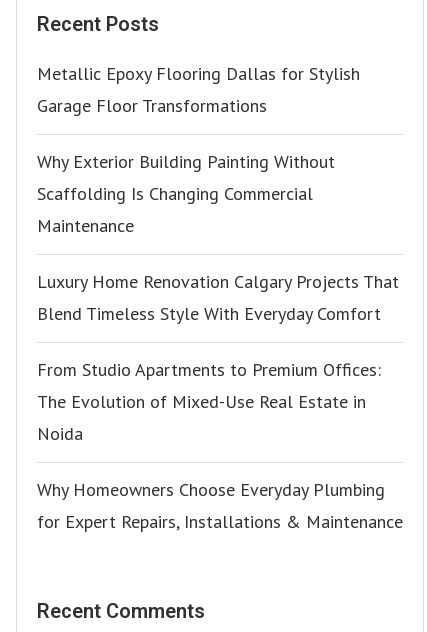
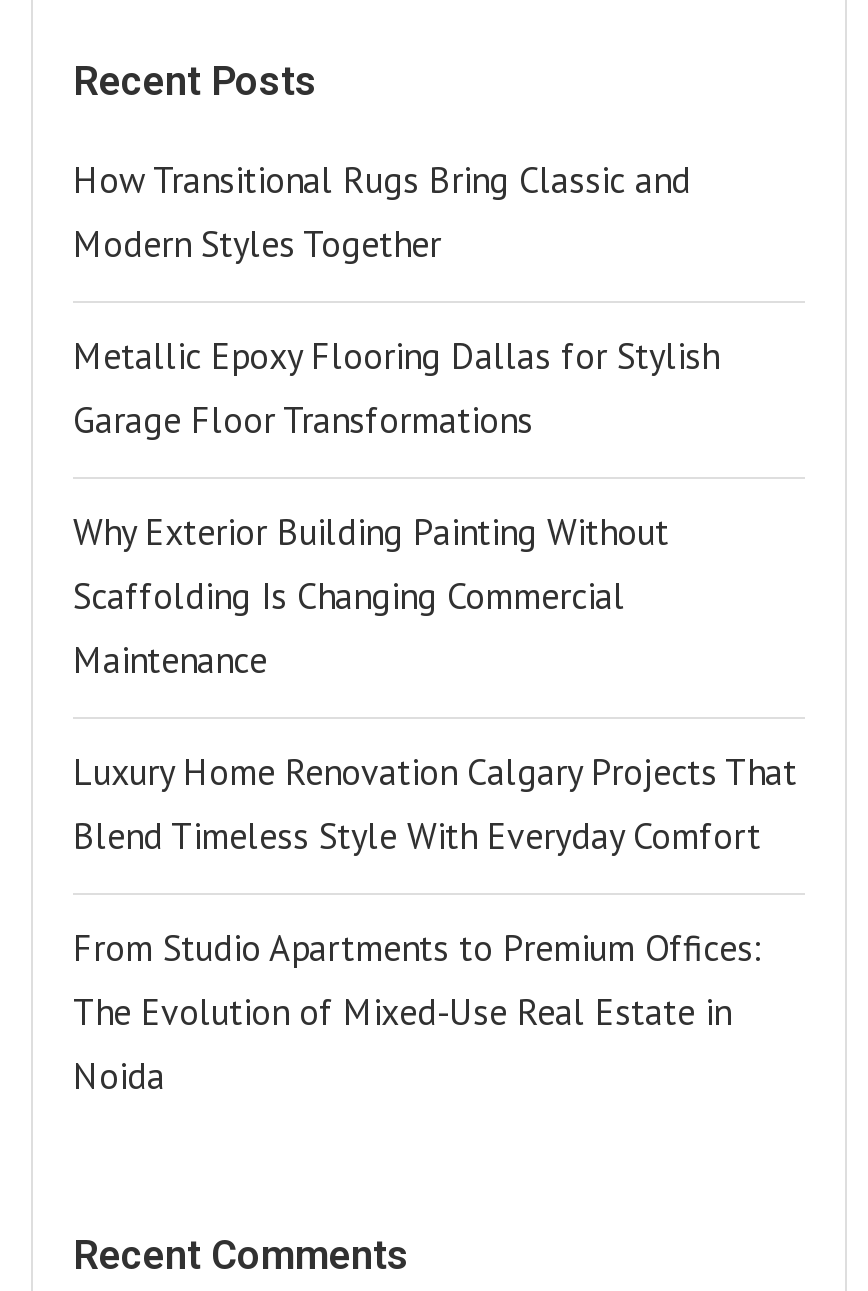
+ How Transitional Rugs Bring Classic and
+ Modern Styles Together

moved down: Metallic Epoxy Flooring Dallas for Stylish | Garage Floor Transformations | Why Exterior Building Painting Without | ... | The Evolution of Mixed-Use Real Estate in | Noida

- Why Homeowners Choose Everyday Plumbing
- for Expert Repairs, Installations & Maintenance
